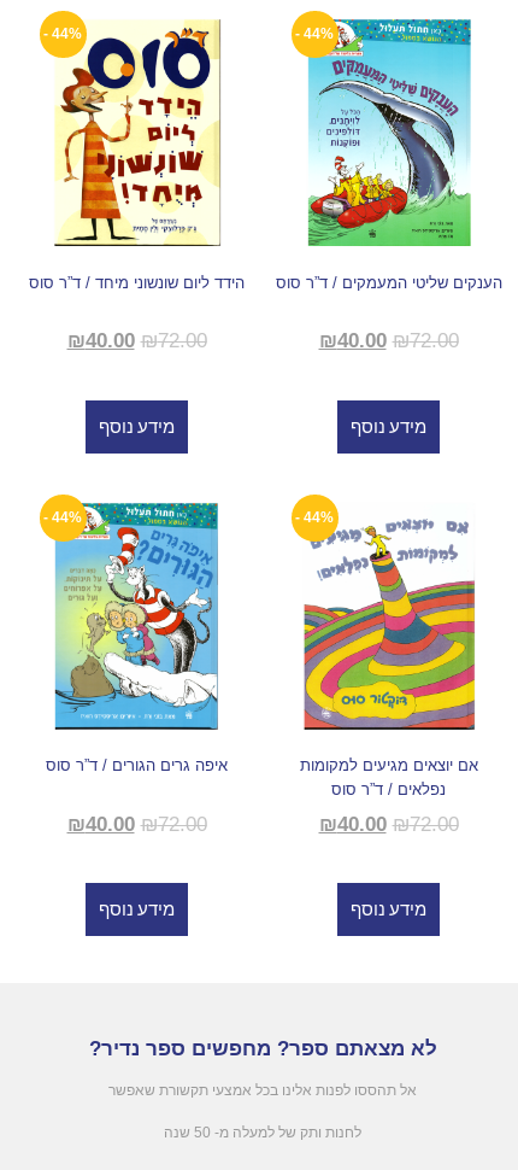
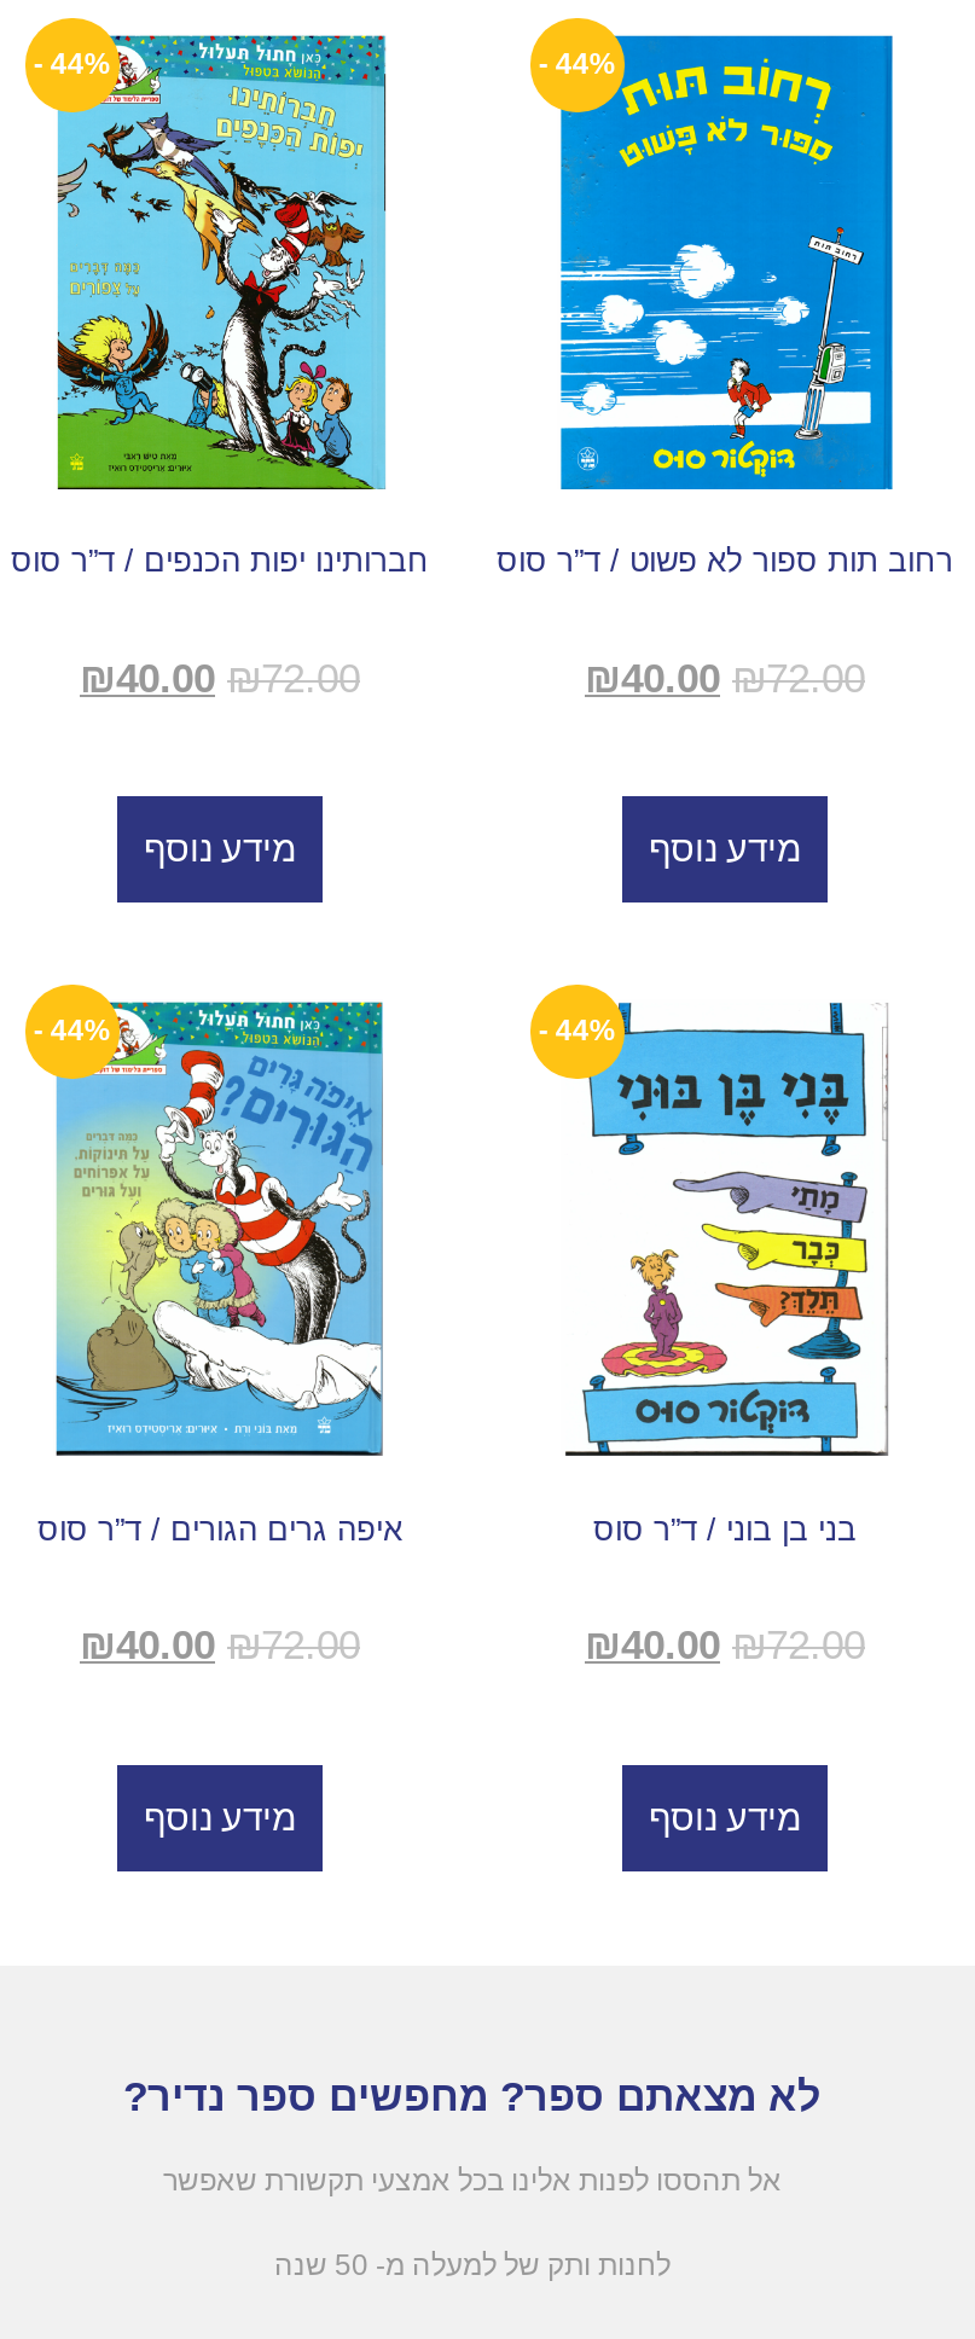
- [image]
- הענקים שליטי המעמקים / ד”ר סוס
+ [image]
+ רחוב תות ספור לא פשוט / ד”ר סוס

- [image]
- הידד ליום שונשוני מיחד / ד”ר סוס
+ [image]
+ חברותינו יפות הכנפים / ד”ר סוס

- [image]
- אם יוצאים מגיעים למקומות
- נפלאים / ד”ר סוס
+ [image]
+ בני בן בוני / ד”ר סוס
